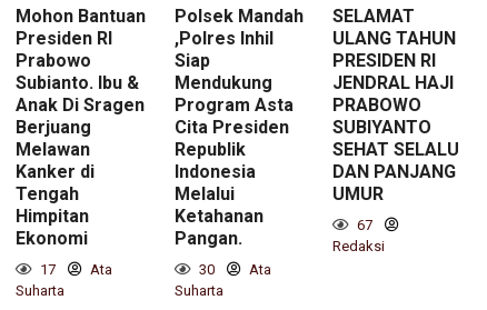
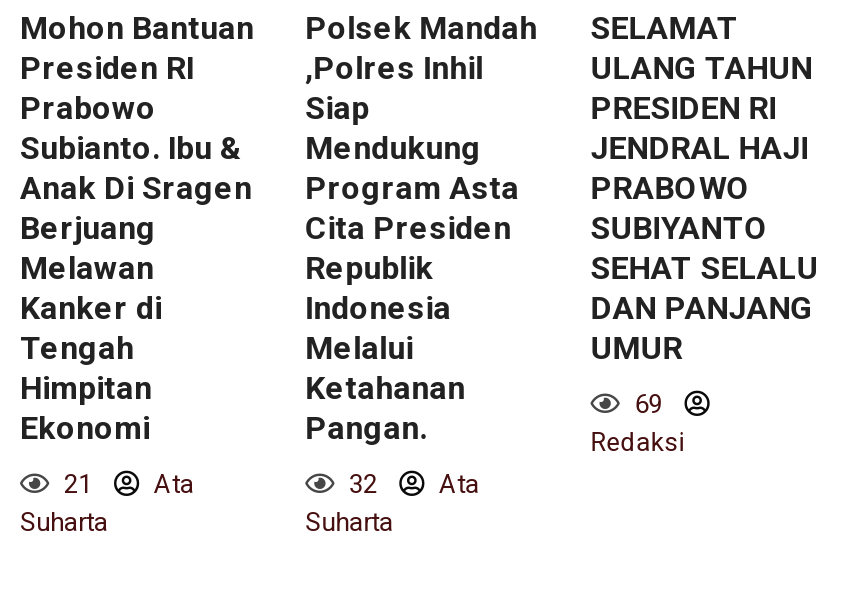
- 67
+ 69

- 17 Ata
+ 21 Ata

- 30 Ata
+ 32 Ata
